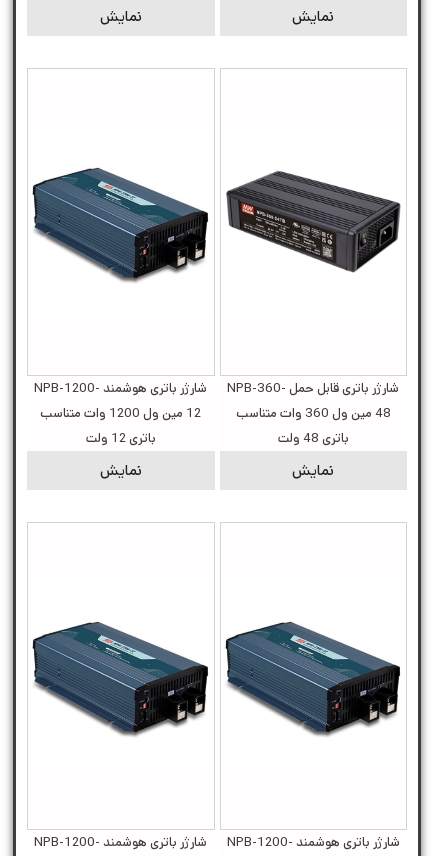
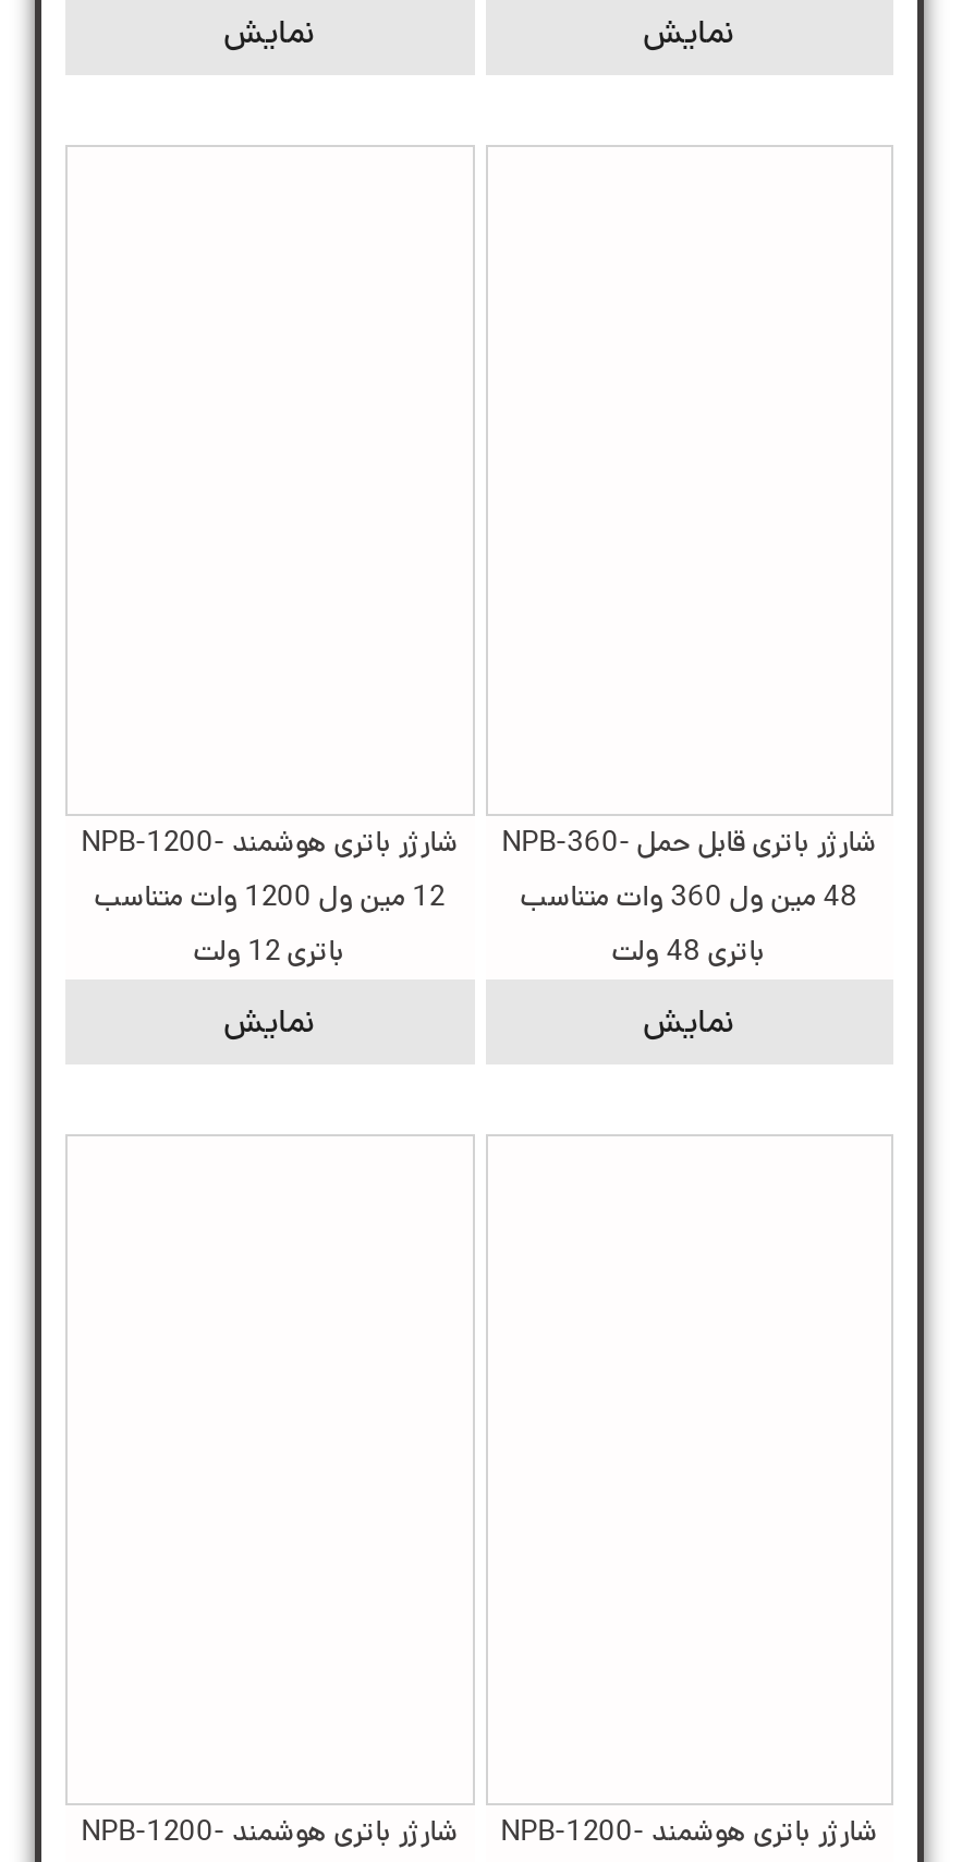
- [image]

- [image]

- [image]

- [image]
